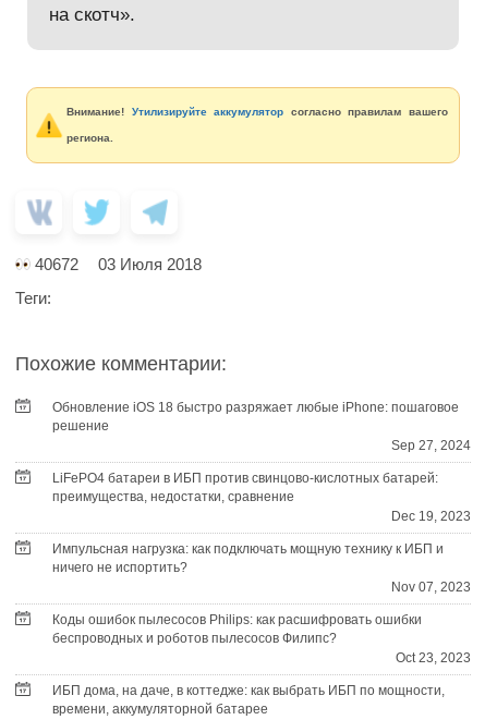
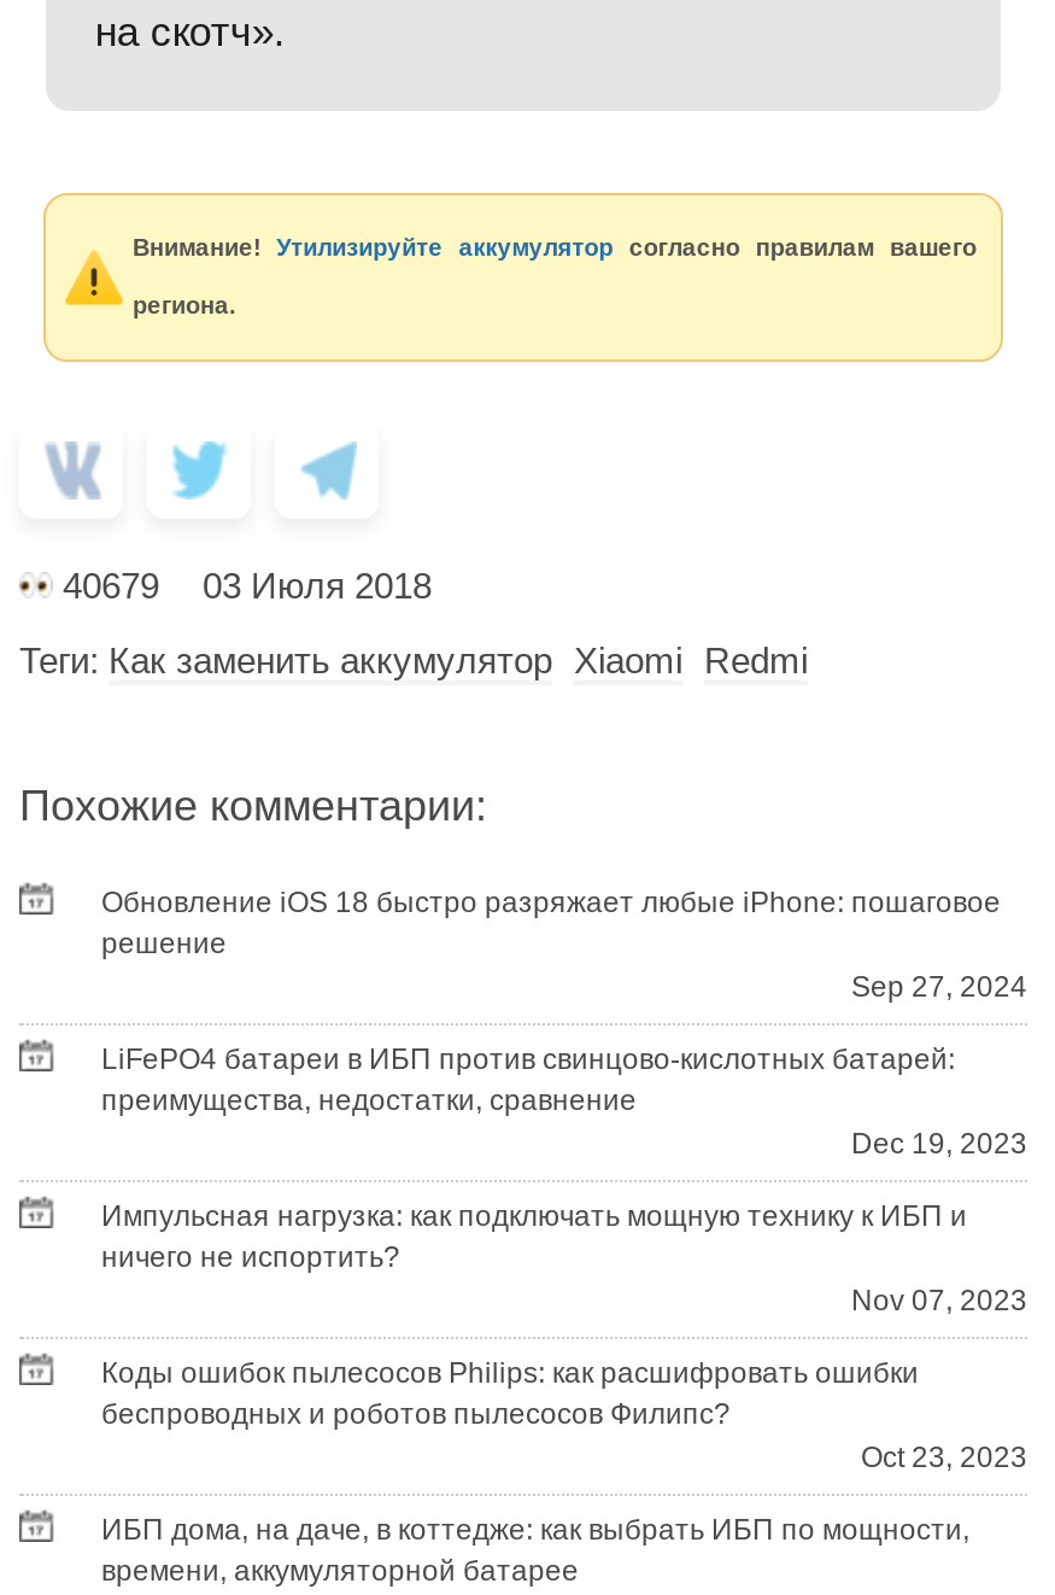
- 40672 03 Июля 2018
+ 40679 03 Июля 2018

- Теги:
+ Теги: Как заменить аккумулятор Xiaomi Redmi
